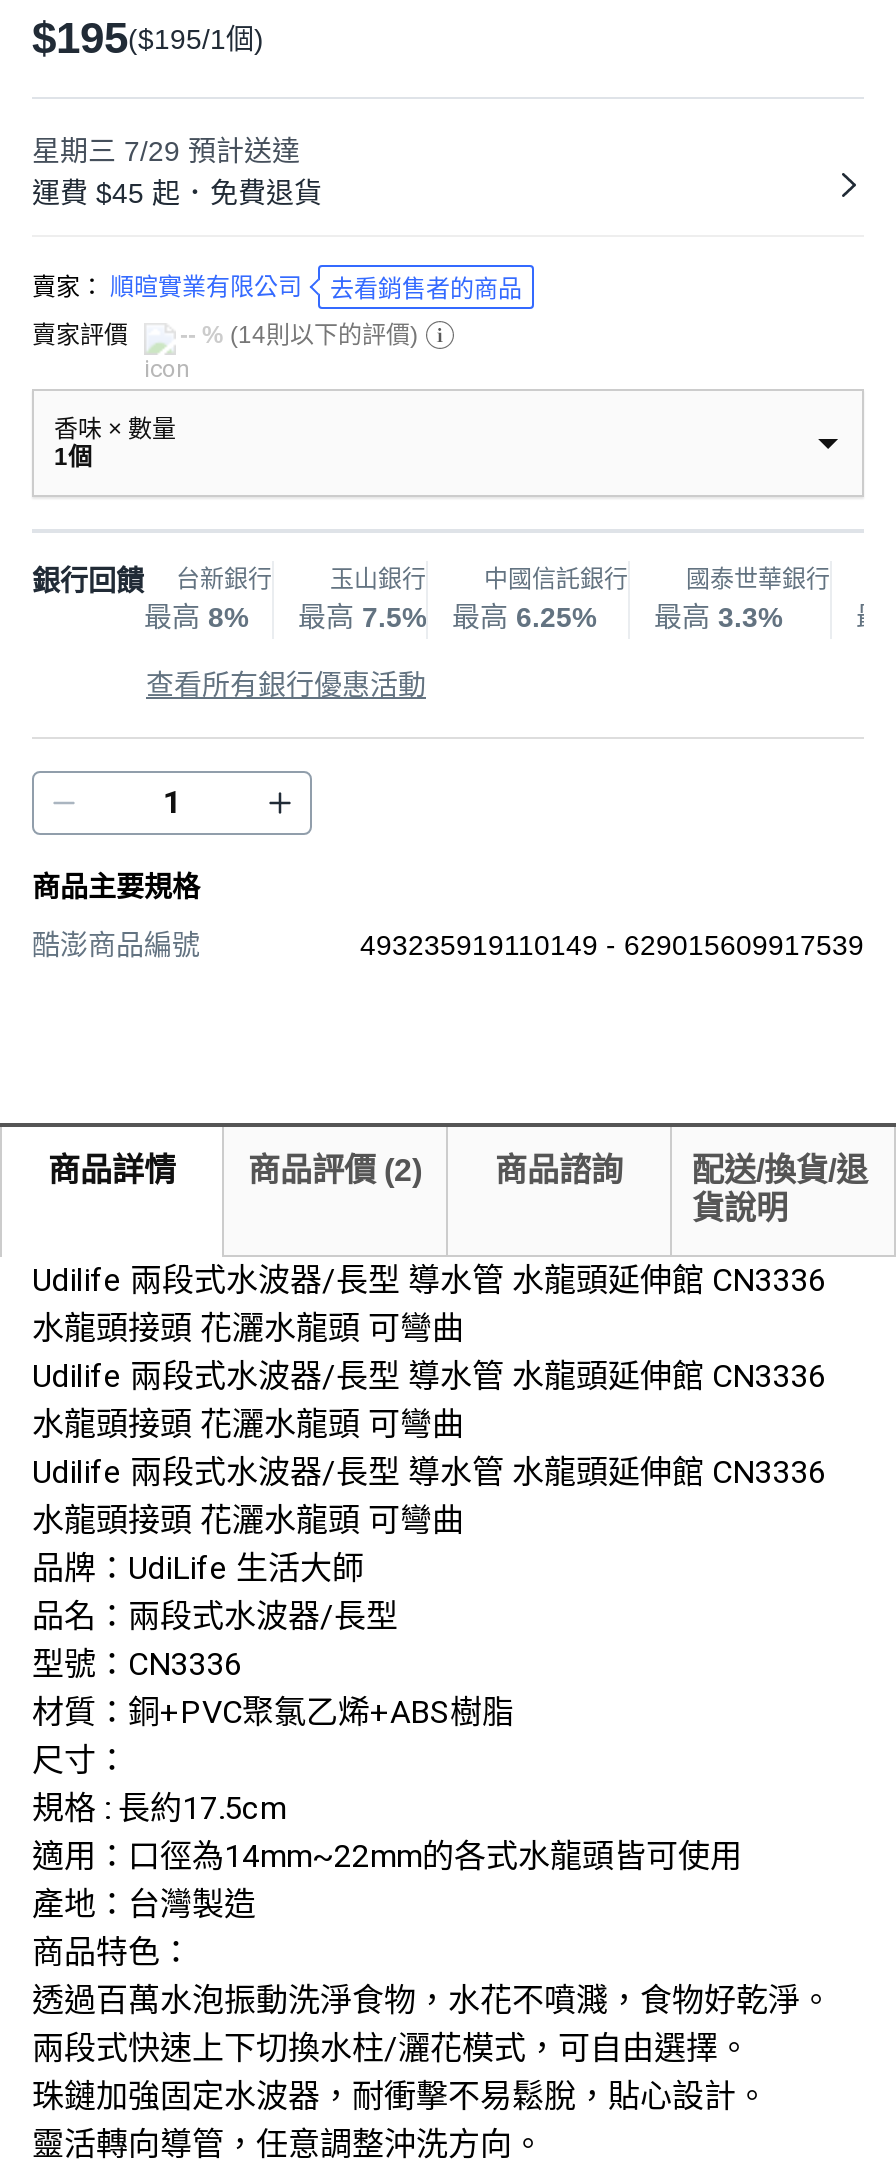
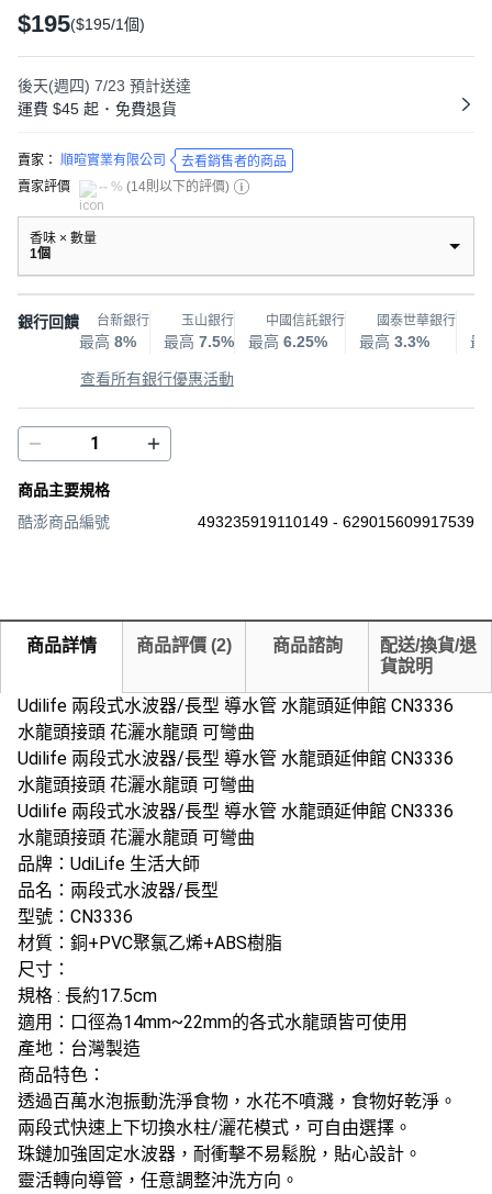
- 星期三 7/29預計送達
+ 後天(週四) 7/23預計送達
